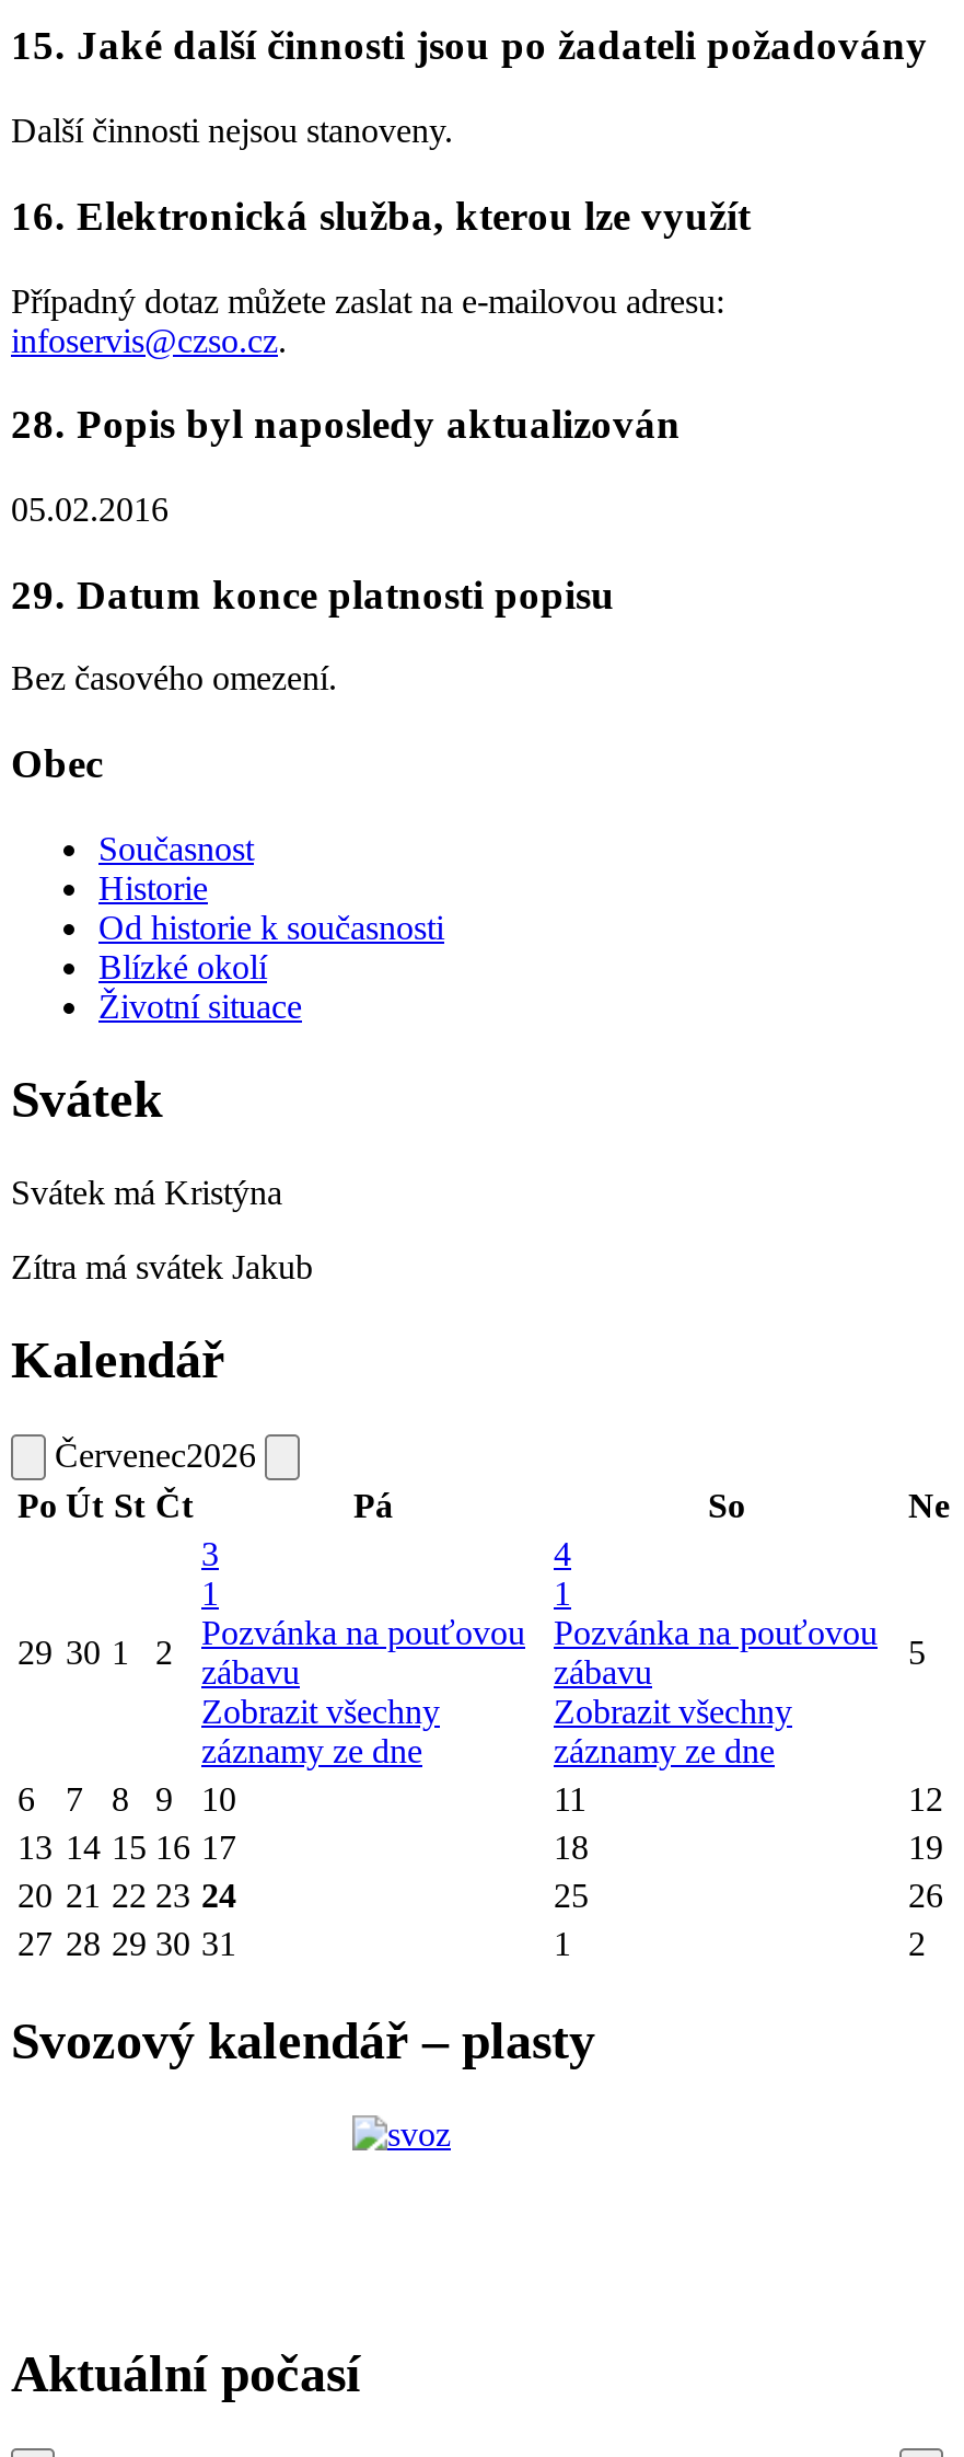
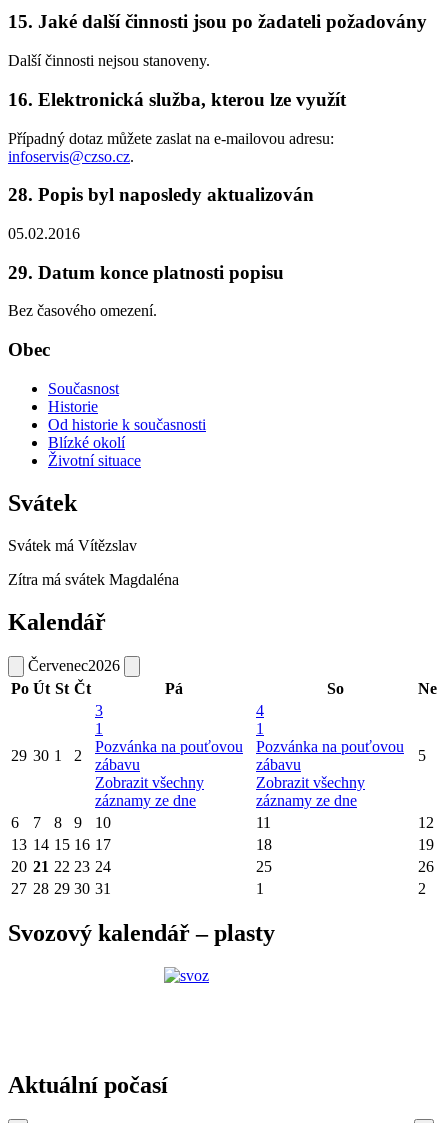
- Svátek má Kristýna
+ Svátek má Vítězslav

- Zítra má svátek Jakub
+ Zítra má svátek Magdaléna
